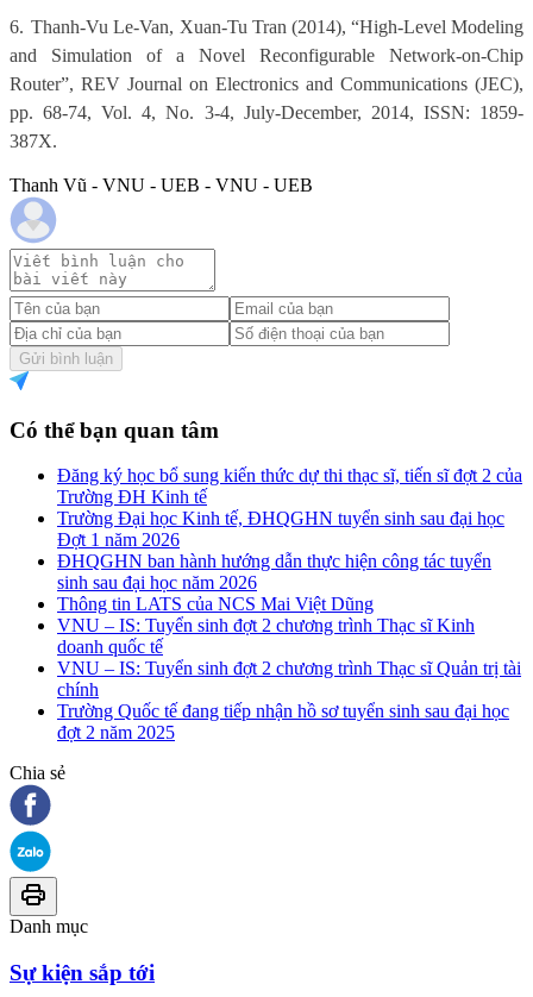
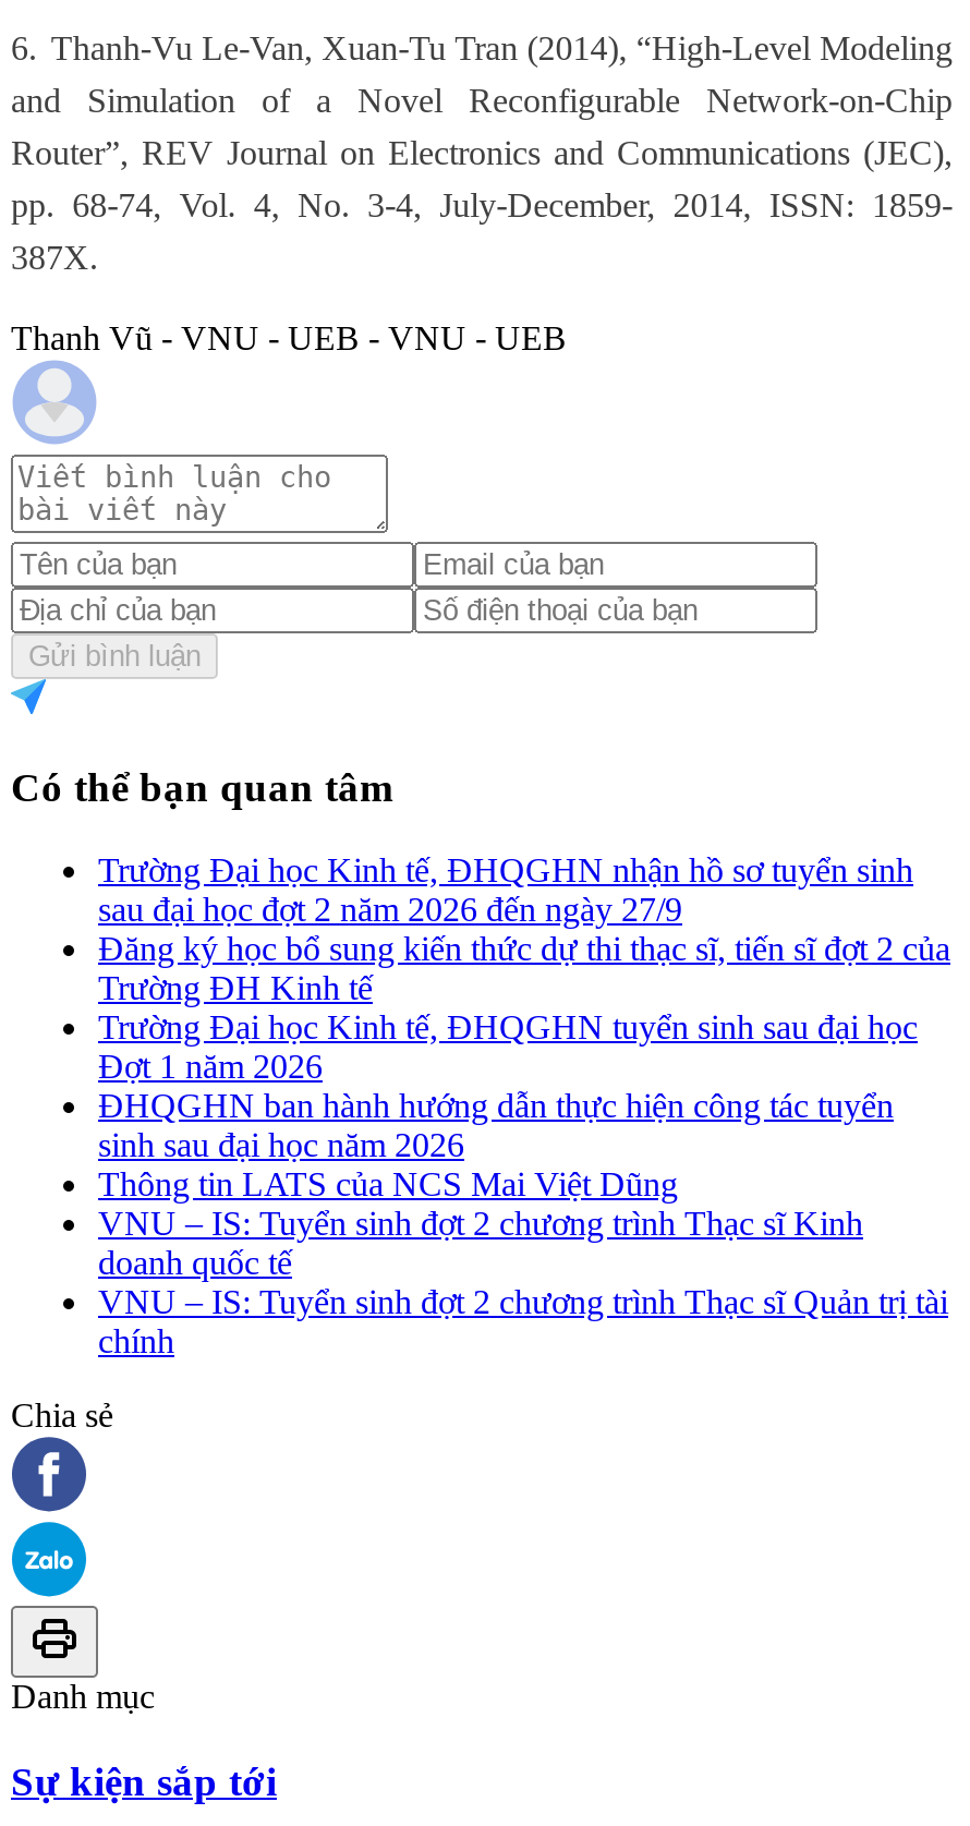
+ Trường Đại học Kinh tế, ĐHQGHN nhận hồ sơ tuyển sinh
+ sau đại học đợt 2 năm 2026 đến ngày 27/9

moved down: Đăng ký học bổ sung kiến thức dự thi thạc sĩ, tiến sĩ đợt 2 của | Trường ĐH Kinh tế | Trường Đại học Kinh tế, ĐHQGHN tuyển sinh sau đại học | ... | VNU – IS: Tuyển sinh đợt 2 chương trình Thạc sĩ Quản trị tài | chính

- Trường Quốc tế đang tiếp nhận hồ sơ tuyển sinh sau đại học
- đợt 2 năm 2025
